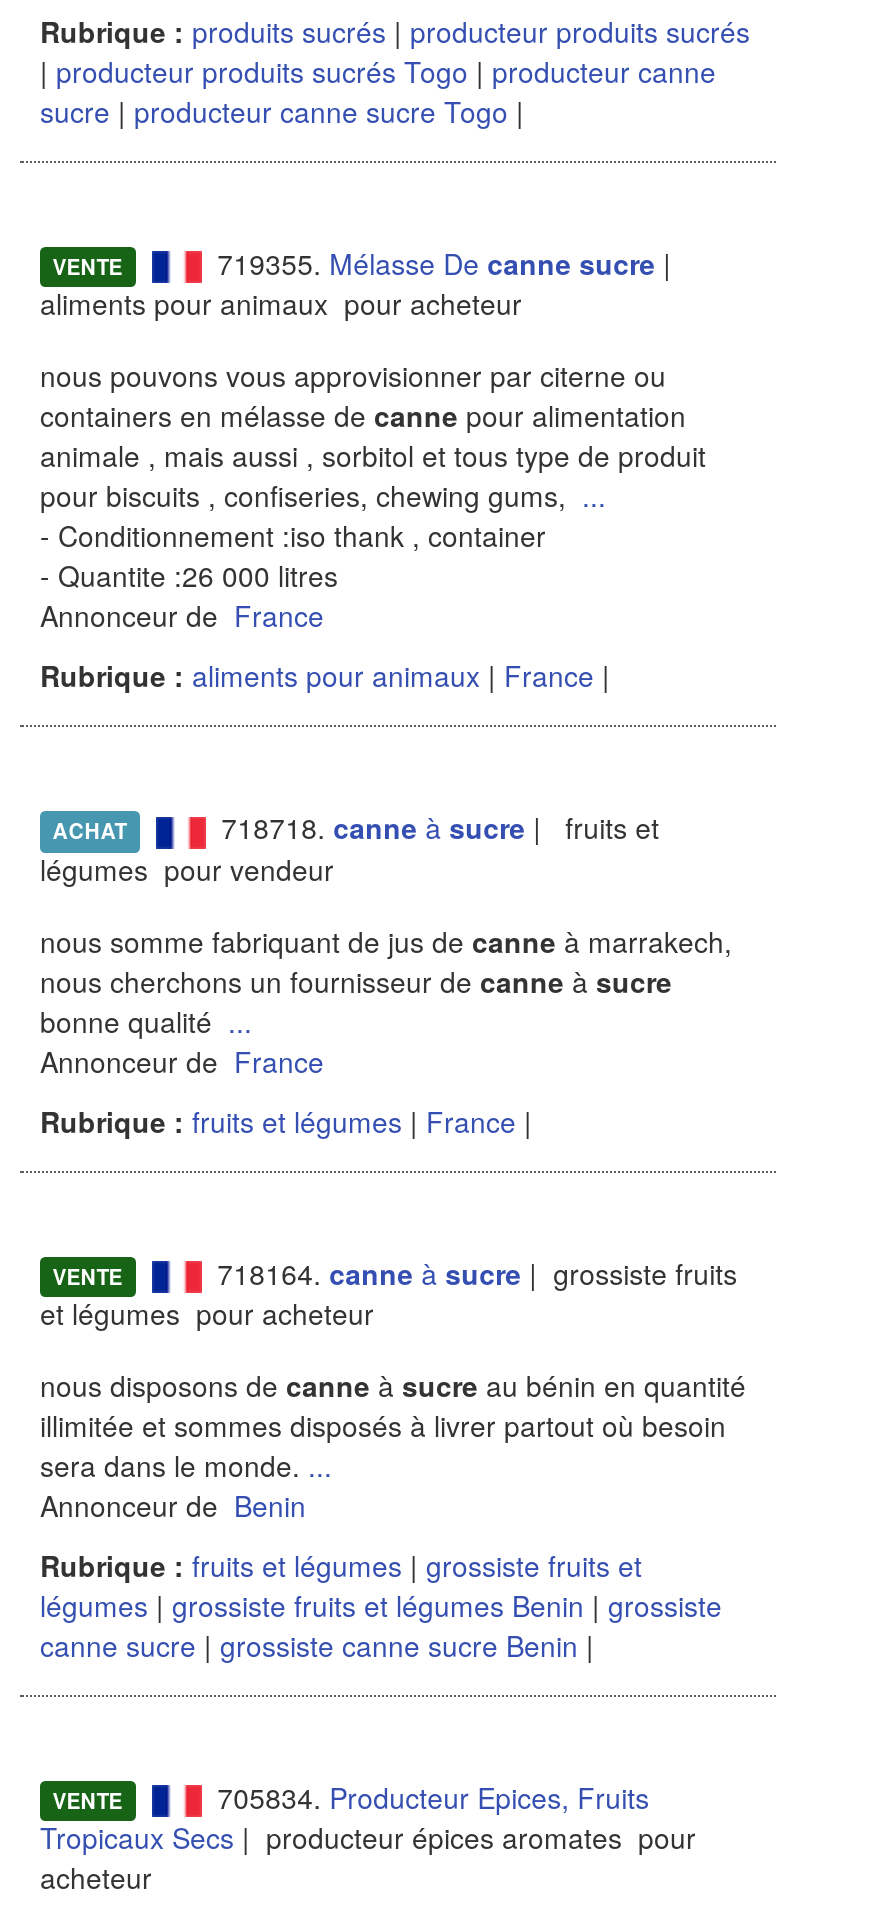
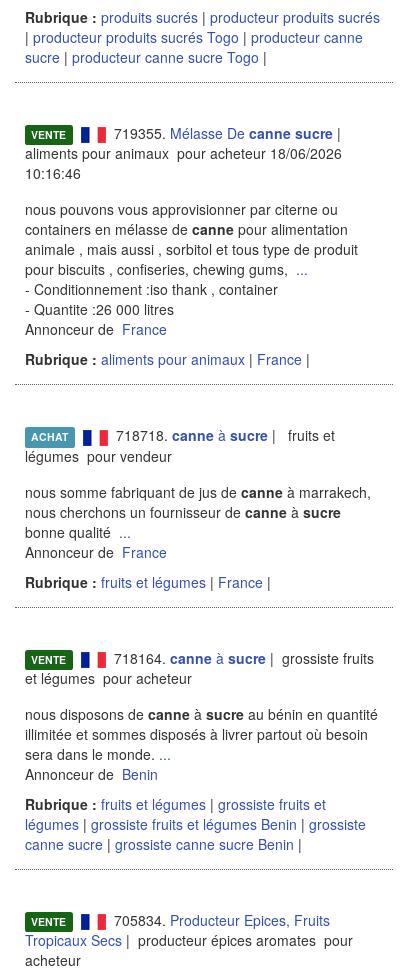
- aliments pour animaux pour acheteur
+ aliments pour animaux pour acheteur 18/06/2026
+ 10:16:46
